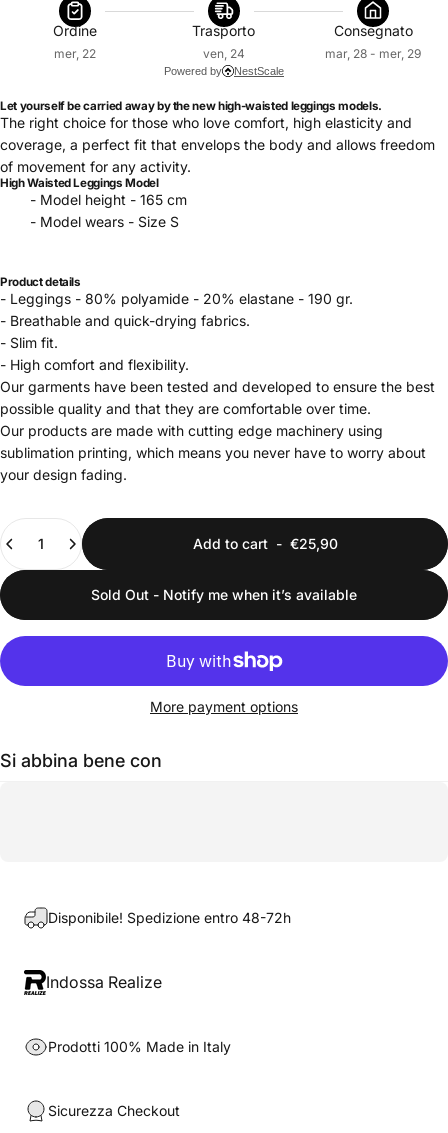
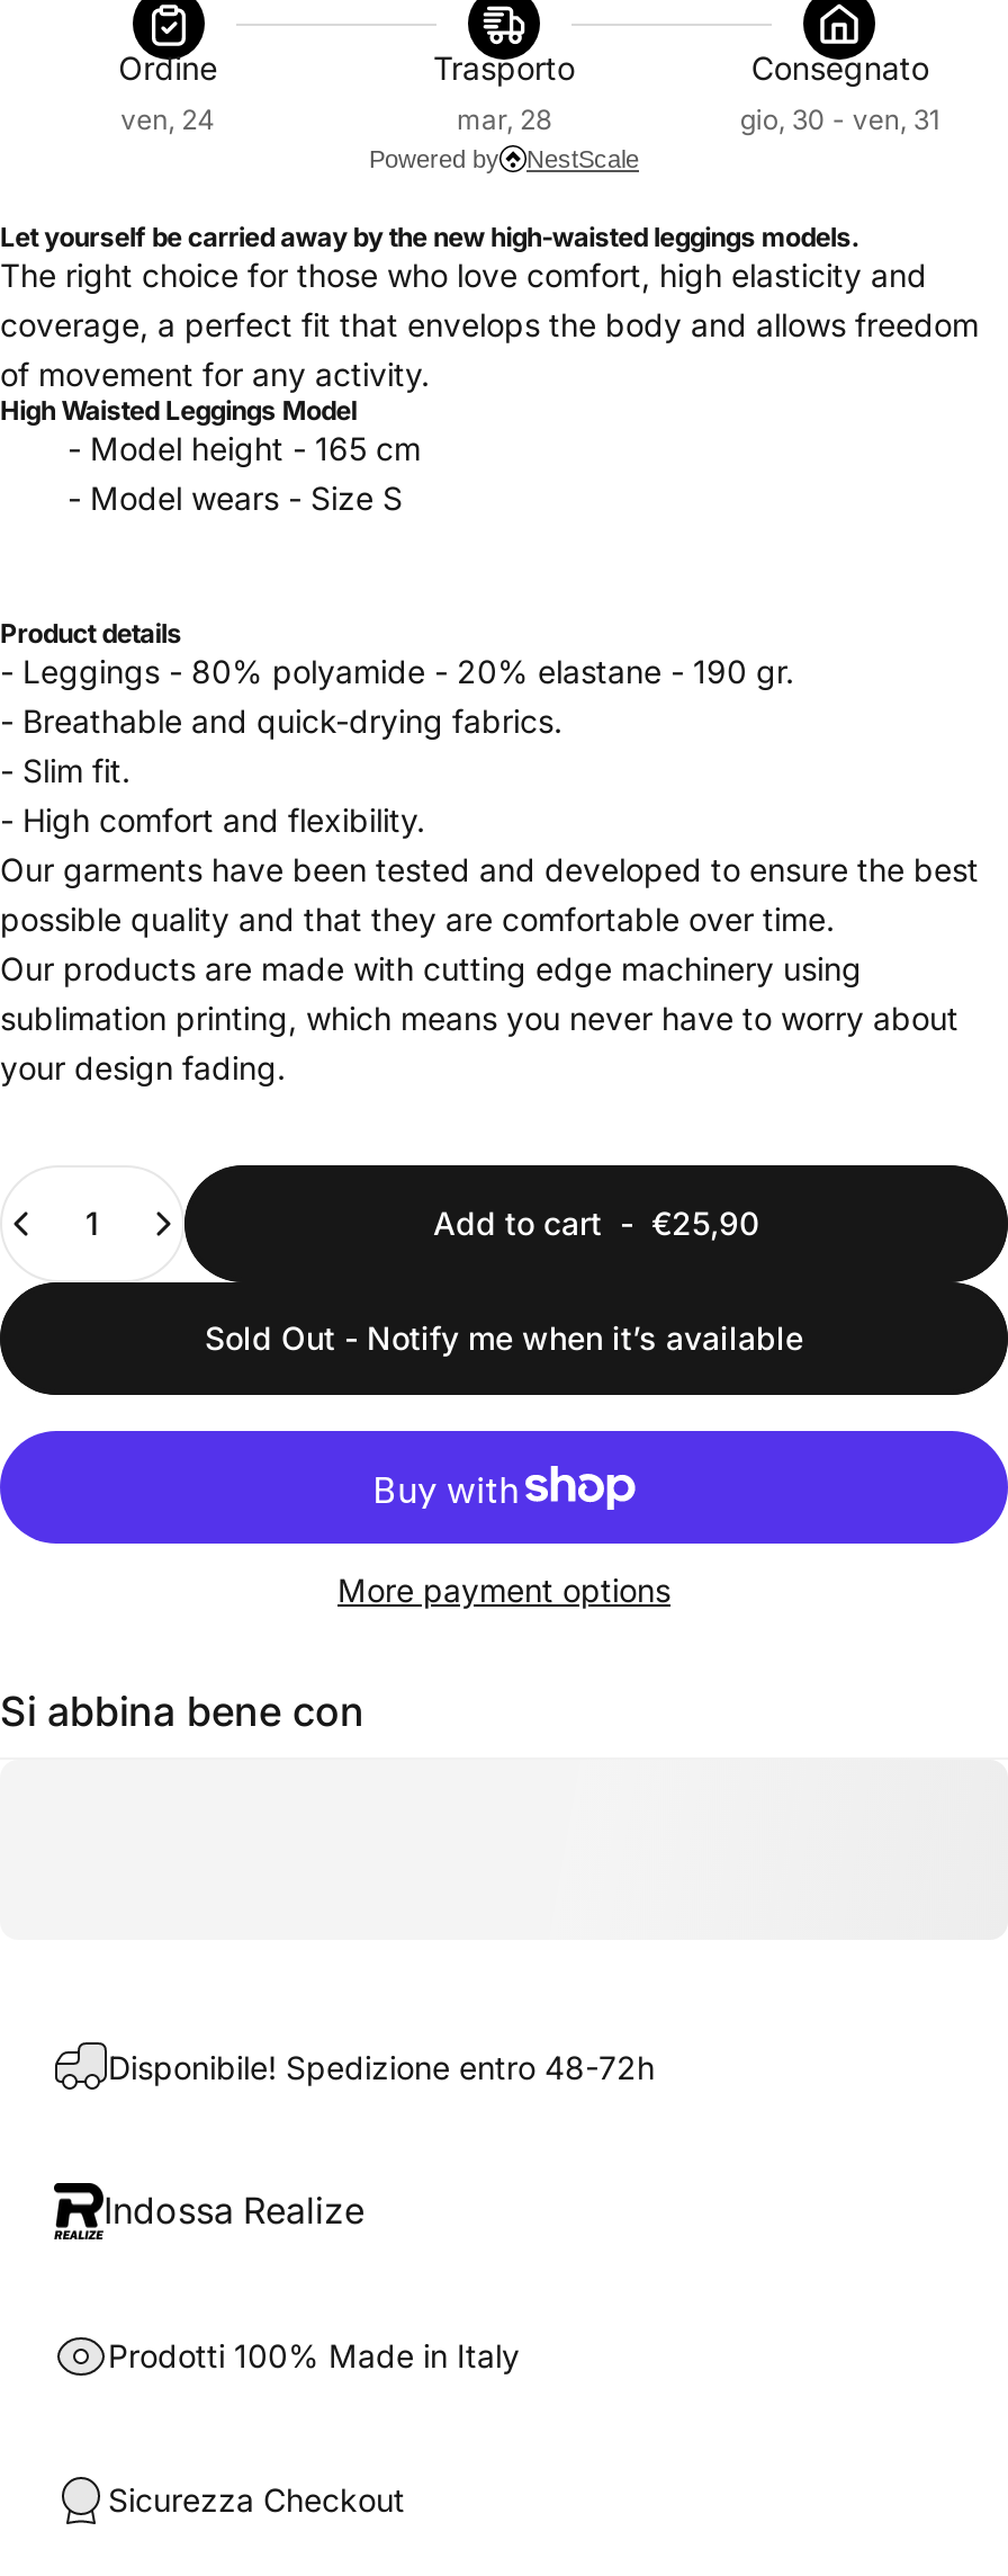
- mer, 22
+ ven, 24

- ven, 24
+ mar, 28

- mar, 28 - mer, 29
+ gio, 30 - ven, 31
